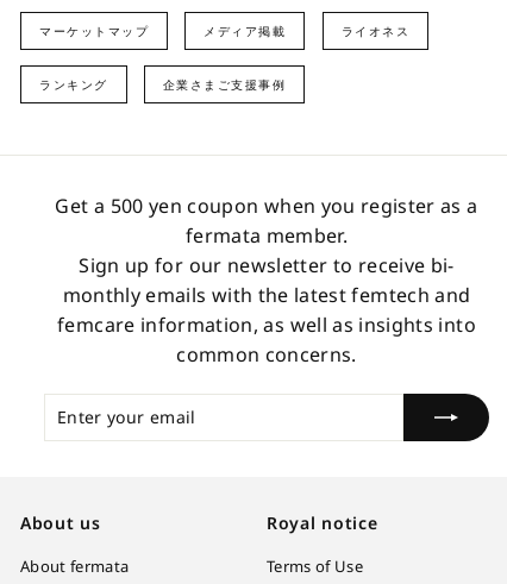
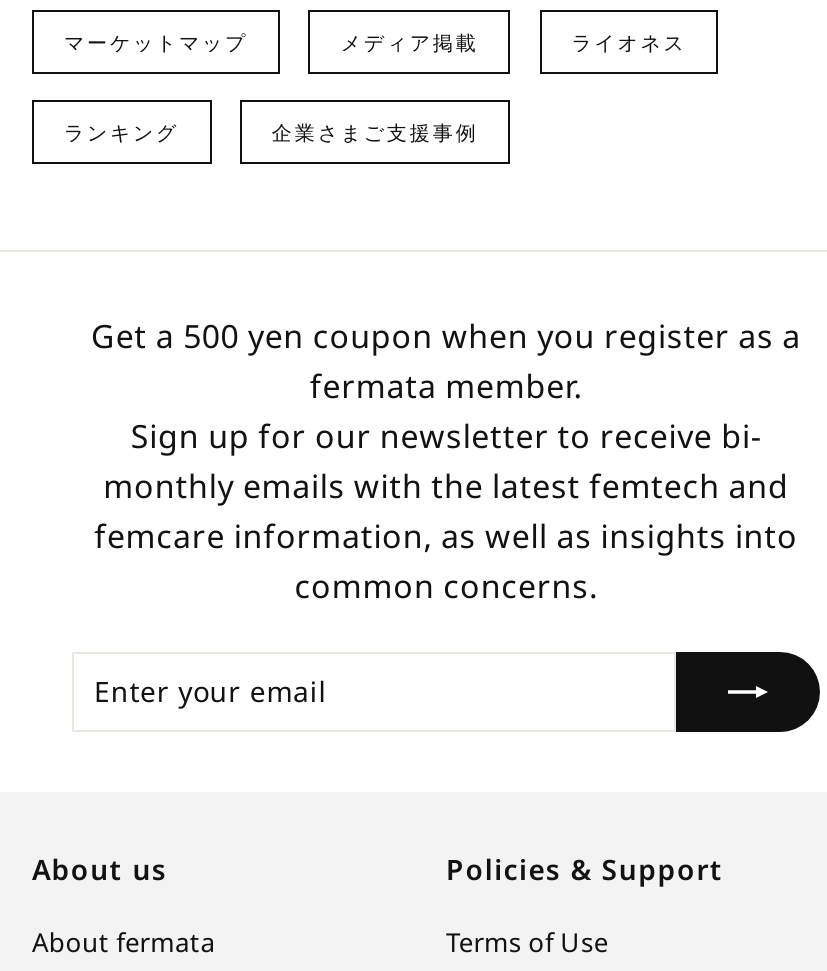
- Royal notice
+ Policies & Support
